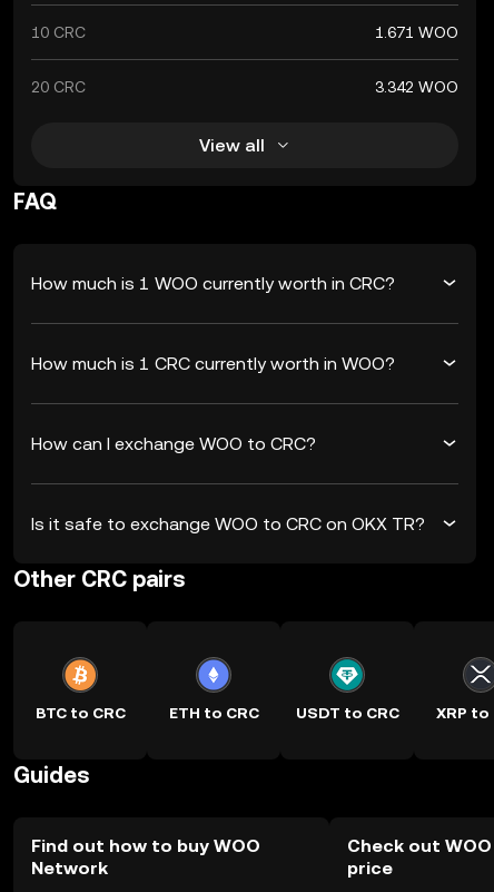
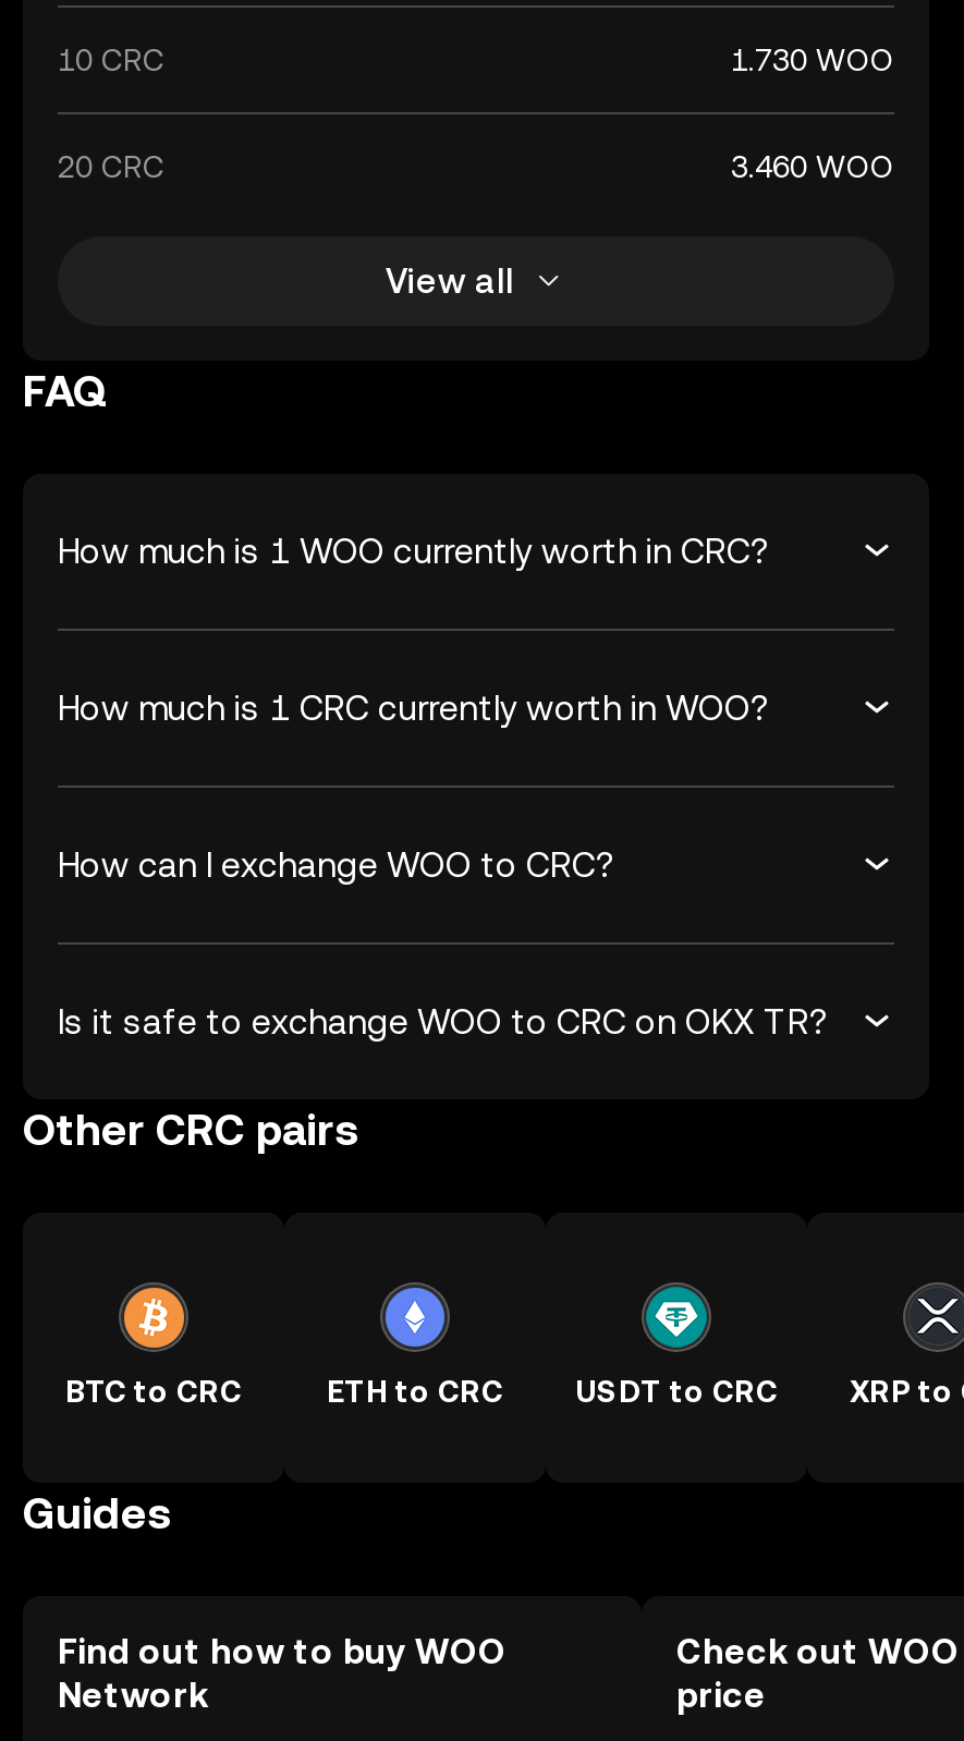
- 1.671 WOO
+ 1.730 WOO

- 3.342 WOO
+ 3.460 WOO
